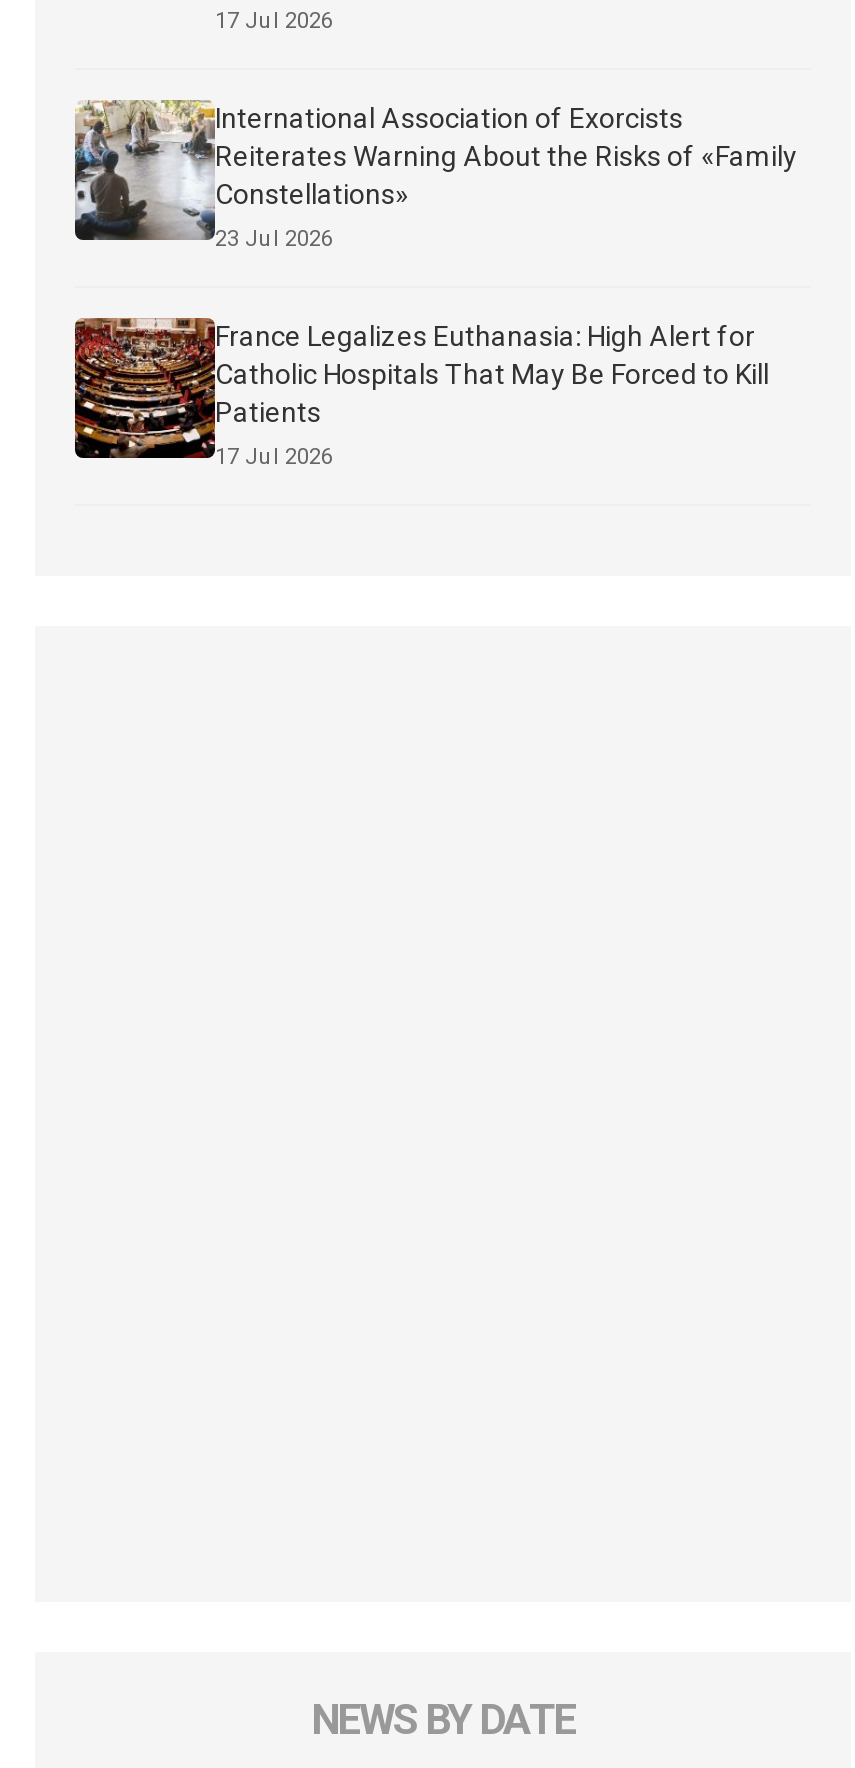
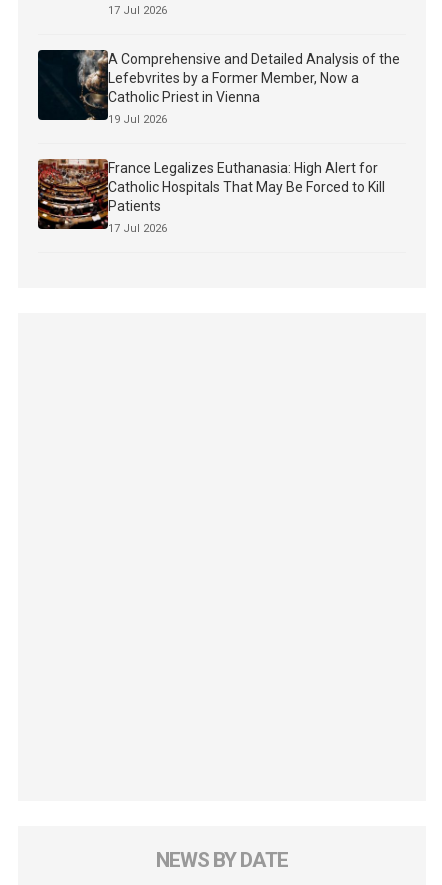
- [image]
- International Association of Exorcists
- Reiterates Warning About the Risks of «Family
- Constellations»
+ [image]
+ A Comprehensive and Detailed Analysis of the
+ Lefebvrites by a Former Member, Now a
+ Catholic Priest in Vienna

- 23 Jul 2026
+ 19 Jul 2026
